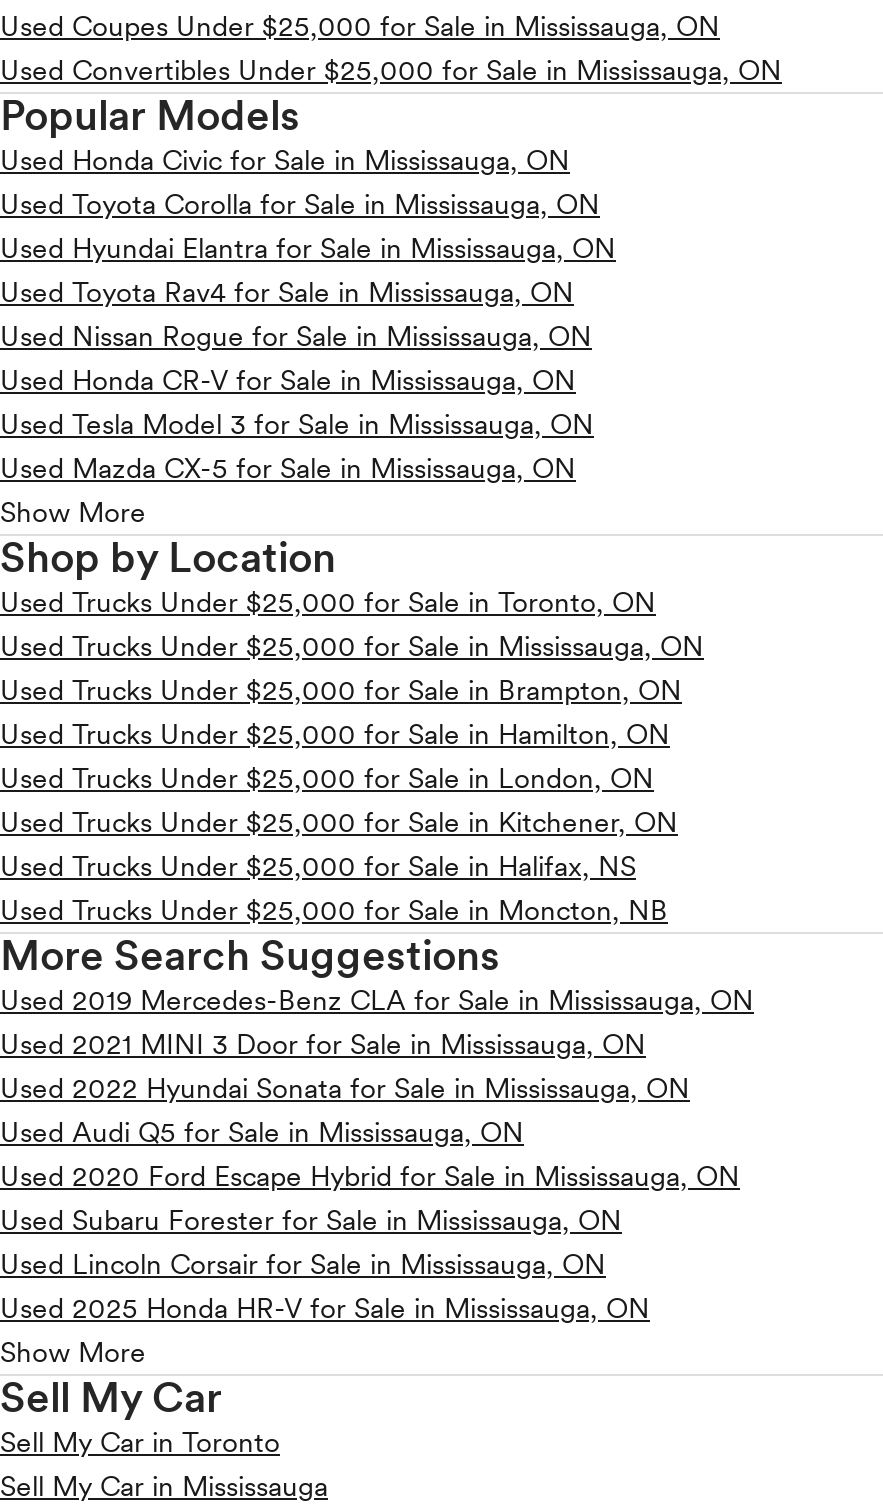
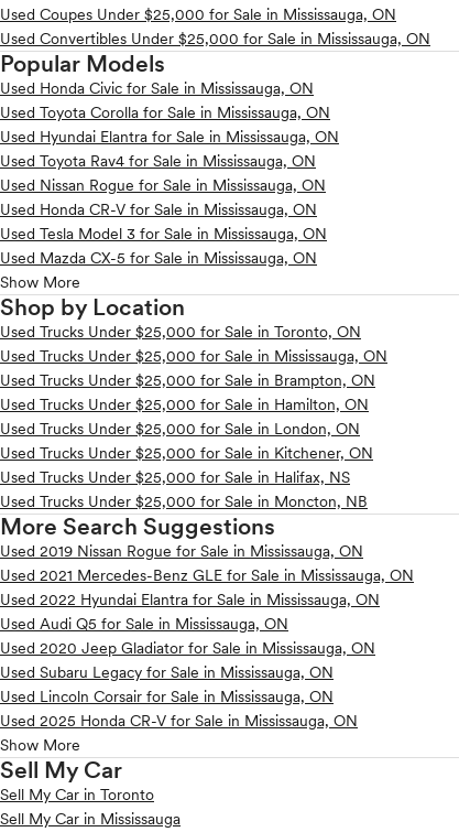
- Used 2019 Mercedes-Benz CLA for Sale in Mississauga, ON
- Used 2021 MINI 3 Door for Sale in Mississauga, ON
- Used 2022 Hyundai Sonata for Sale in Mississauga, ON
+ Used 2019 Nissan Rogue for Sale in Mississauga, ON
+ Used 2021 Mercedes-Benz GLE for Sale in Mississauga, ON
+ Used 2022 Hyundai Elantra for Sale in Mississauga, ON

- Used 2020 Ford Escape Hybrid for Sale in Mississauga, ON
- Used Subaru Forester for Sale in Mississauga, ON
+ Used 2020 Jeep Gladiator for Sale in Mississauga, ON
+ Used Subaru Legacy for Sale in Mississauga, ON

- Used 2025 Honda HR-V for Sale in Mississauga, ON
+ Used 2025 Honda CR-V for Sale in Mississauga, ON
